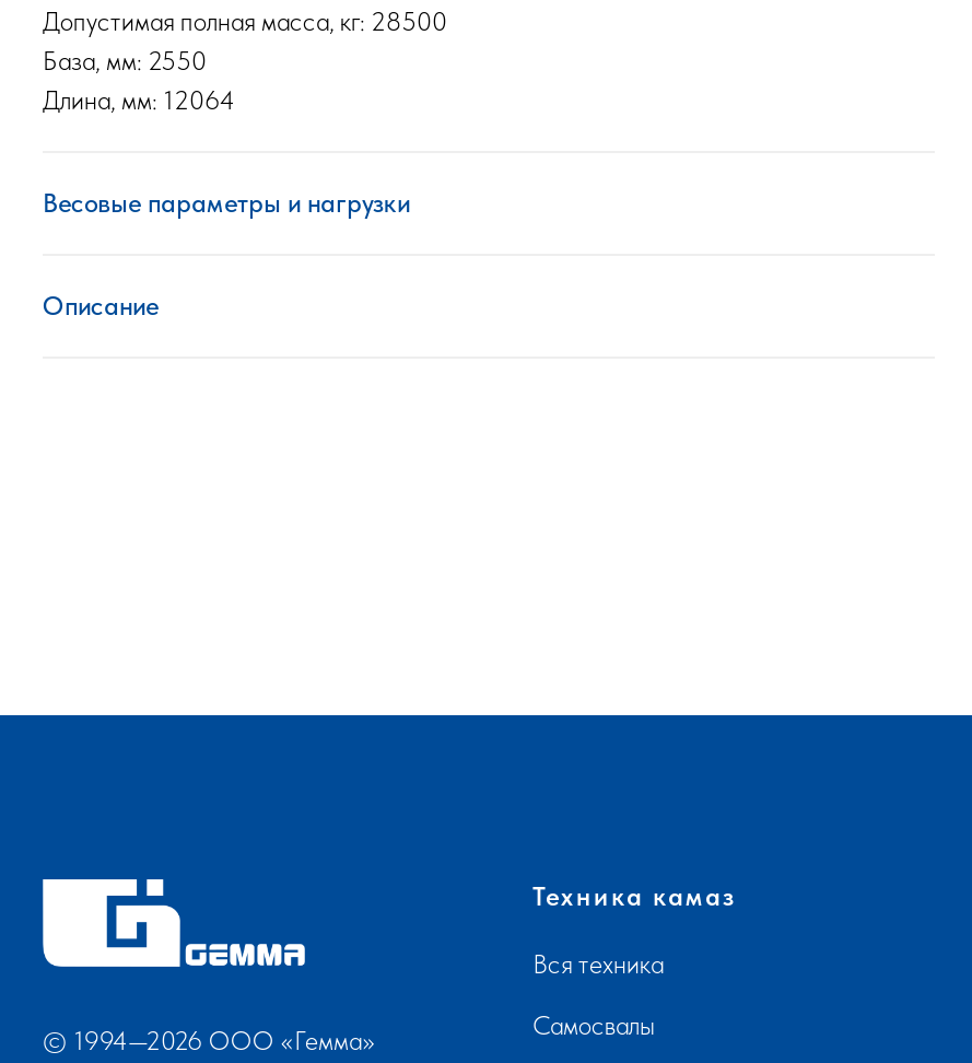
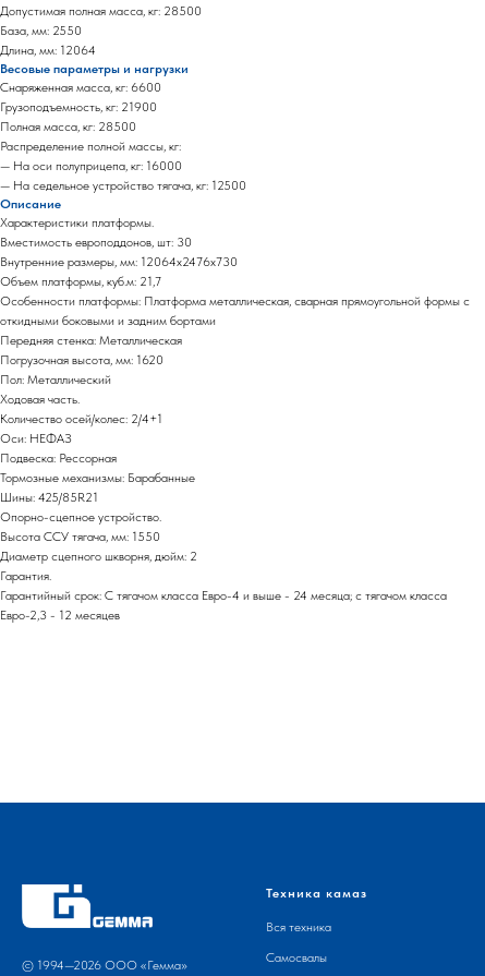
moved up: Весовые параметры и нагрузки

+ Снаряженная масса, кг: 6600
+ Грузоподъемность, кг: 21900
+ Полная масса, кг: 28500
+ Распределение полной массы, кг:
+ — На оси полуприцепа, кг: 16000
+ — На седельное устройство тягача, кг: 12500

+ Характеристики платформы.
+ Вместимость европоддонов, шт: 30
+ Внутренние размеры, мм: 12064х2476х730
+ Объем платформы, куб.м: 21,7
+ Особенности платформы: Платформа металлическая, сварная прямоугольной формы с
+ откидными боковыми и задним бортами
+ Передняя стенка: Металлическая
+ Погрузочная высота, мм: 1620
+ Пол: Металлический
+ Ходовая часть.
+ Количество осей/колес: 2/4+1
+ Оси: НЕФАЗ
+ Подвеска: Рессорная
+ Тормозные механизмы: Барабанные
+ Шины: 425/85R21
+ Опорно-сцепное устройство.
+ Высота ССУ тягача, мм: 1550
+ Диаметр сцепного шкворня, дюйм: 2
+ Гарантия.
+ Гарантийный срок: С тягачом класса Евро-4 и выше - 24 месяца; с тягачом класса
+ Евро-2,3 - 12 месяцев
